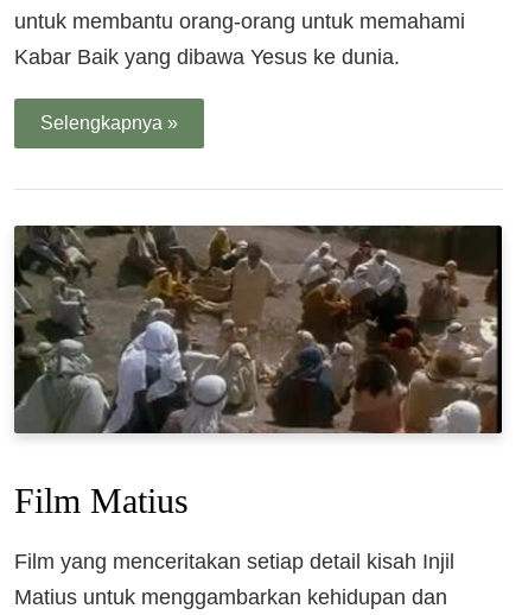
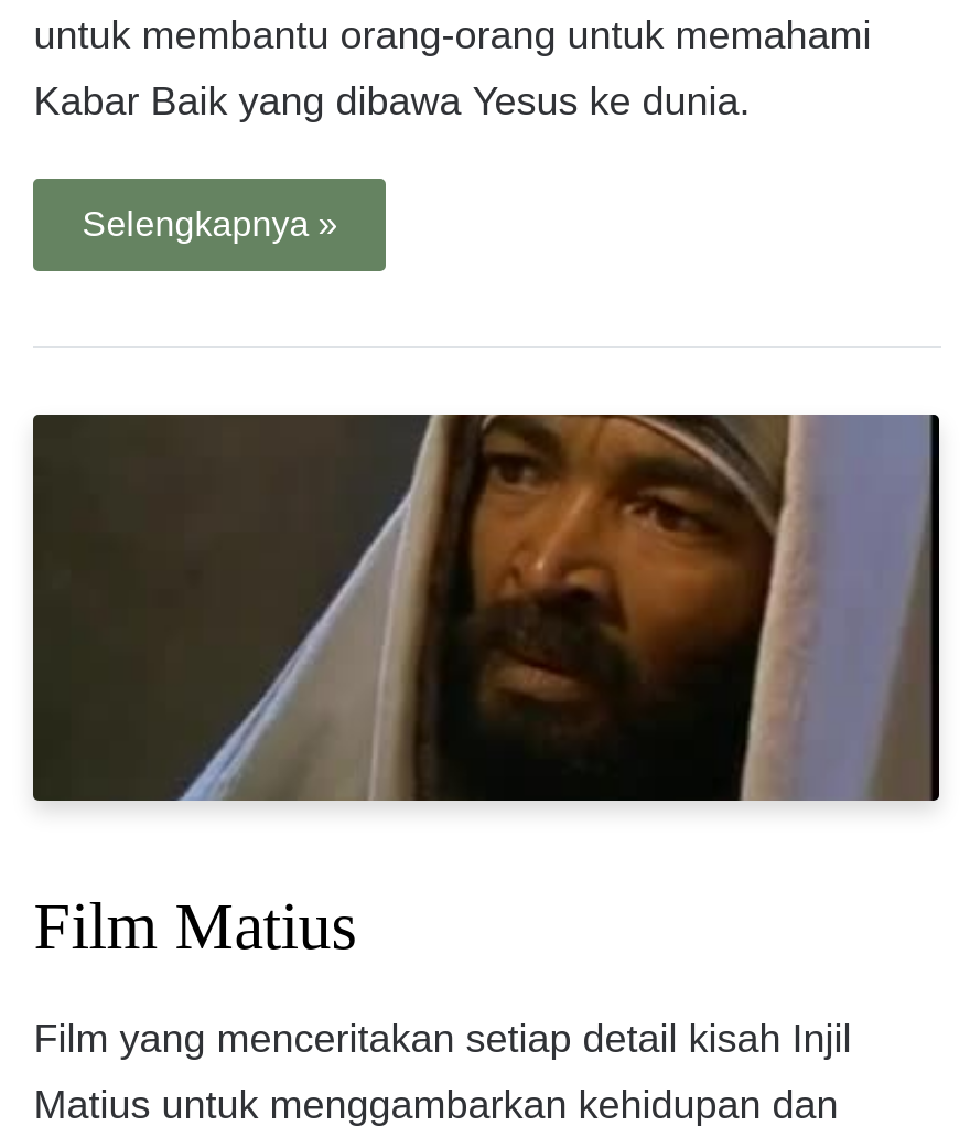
- [image]
+ [image]
